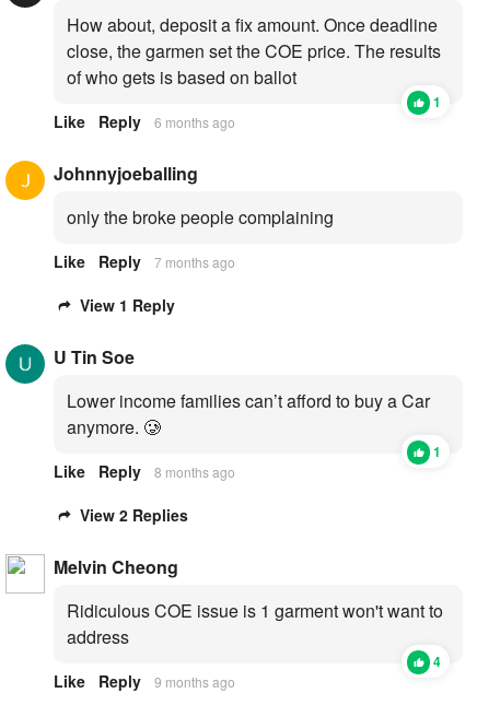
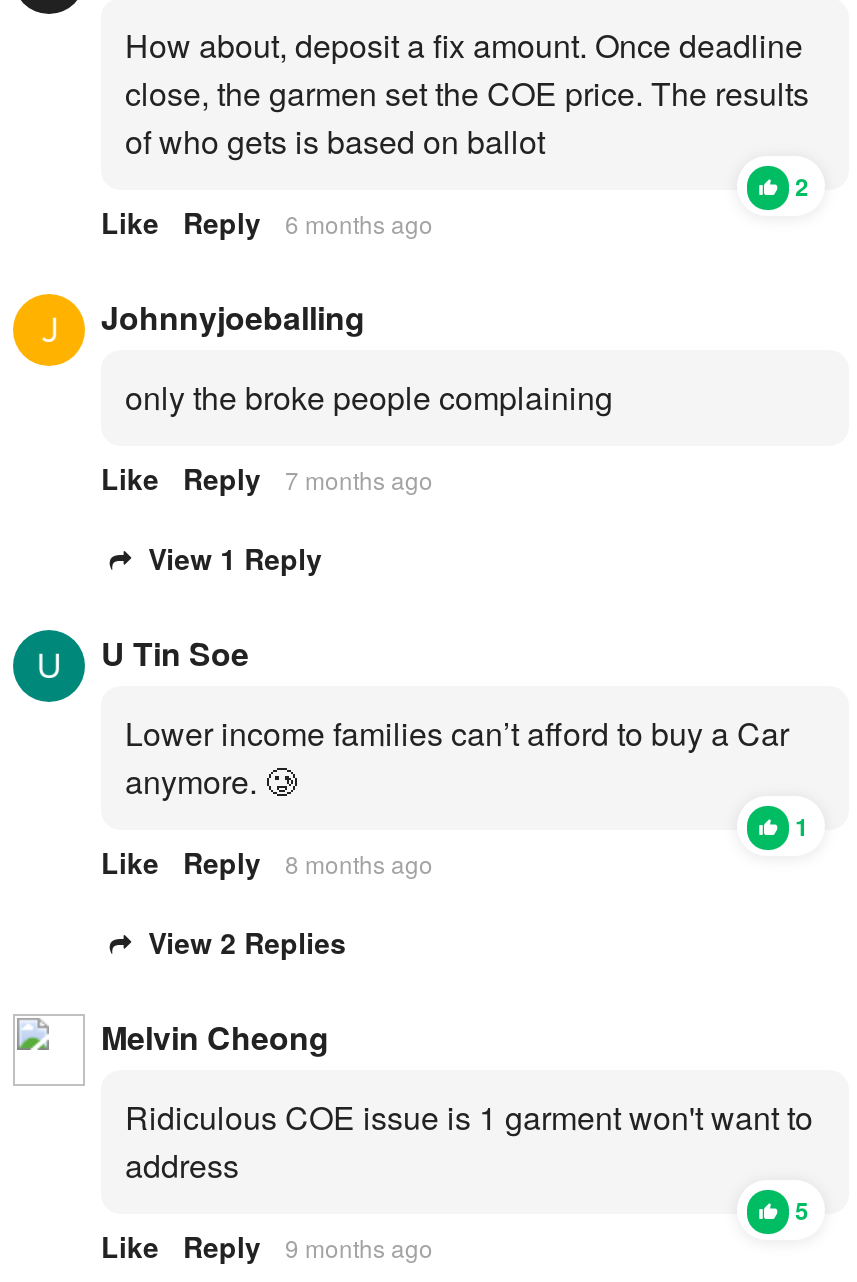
- 1
+ 2

- 4
+ 5
